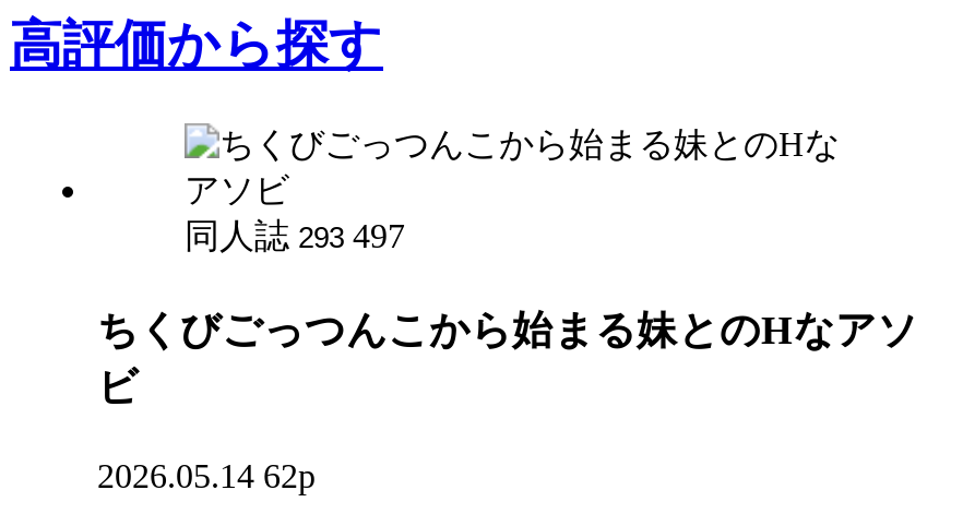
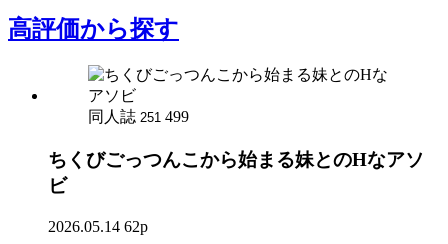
- 同人誌 293 497
+ 同人誌 251 499
